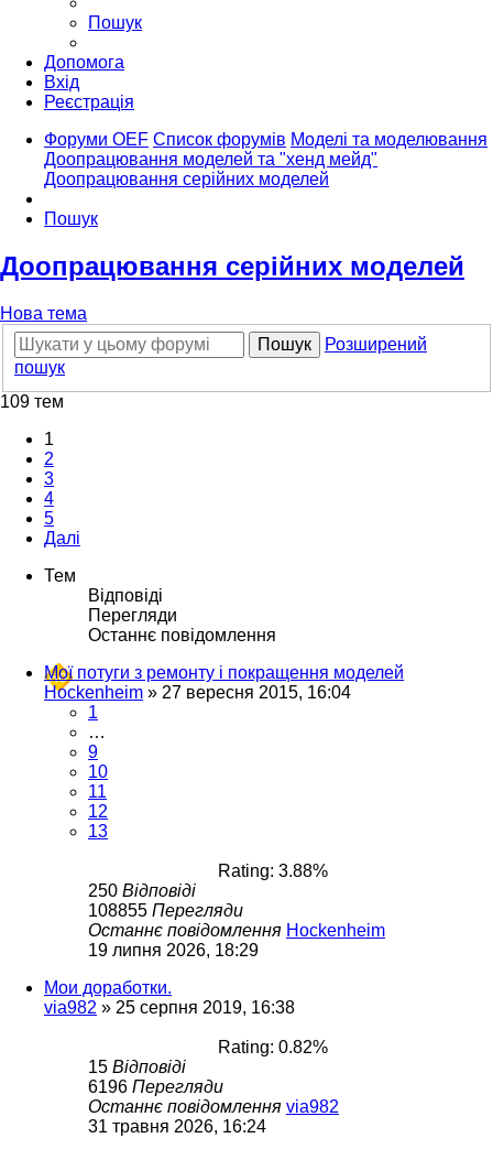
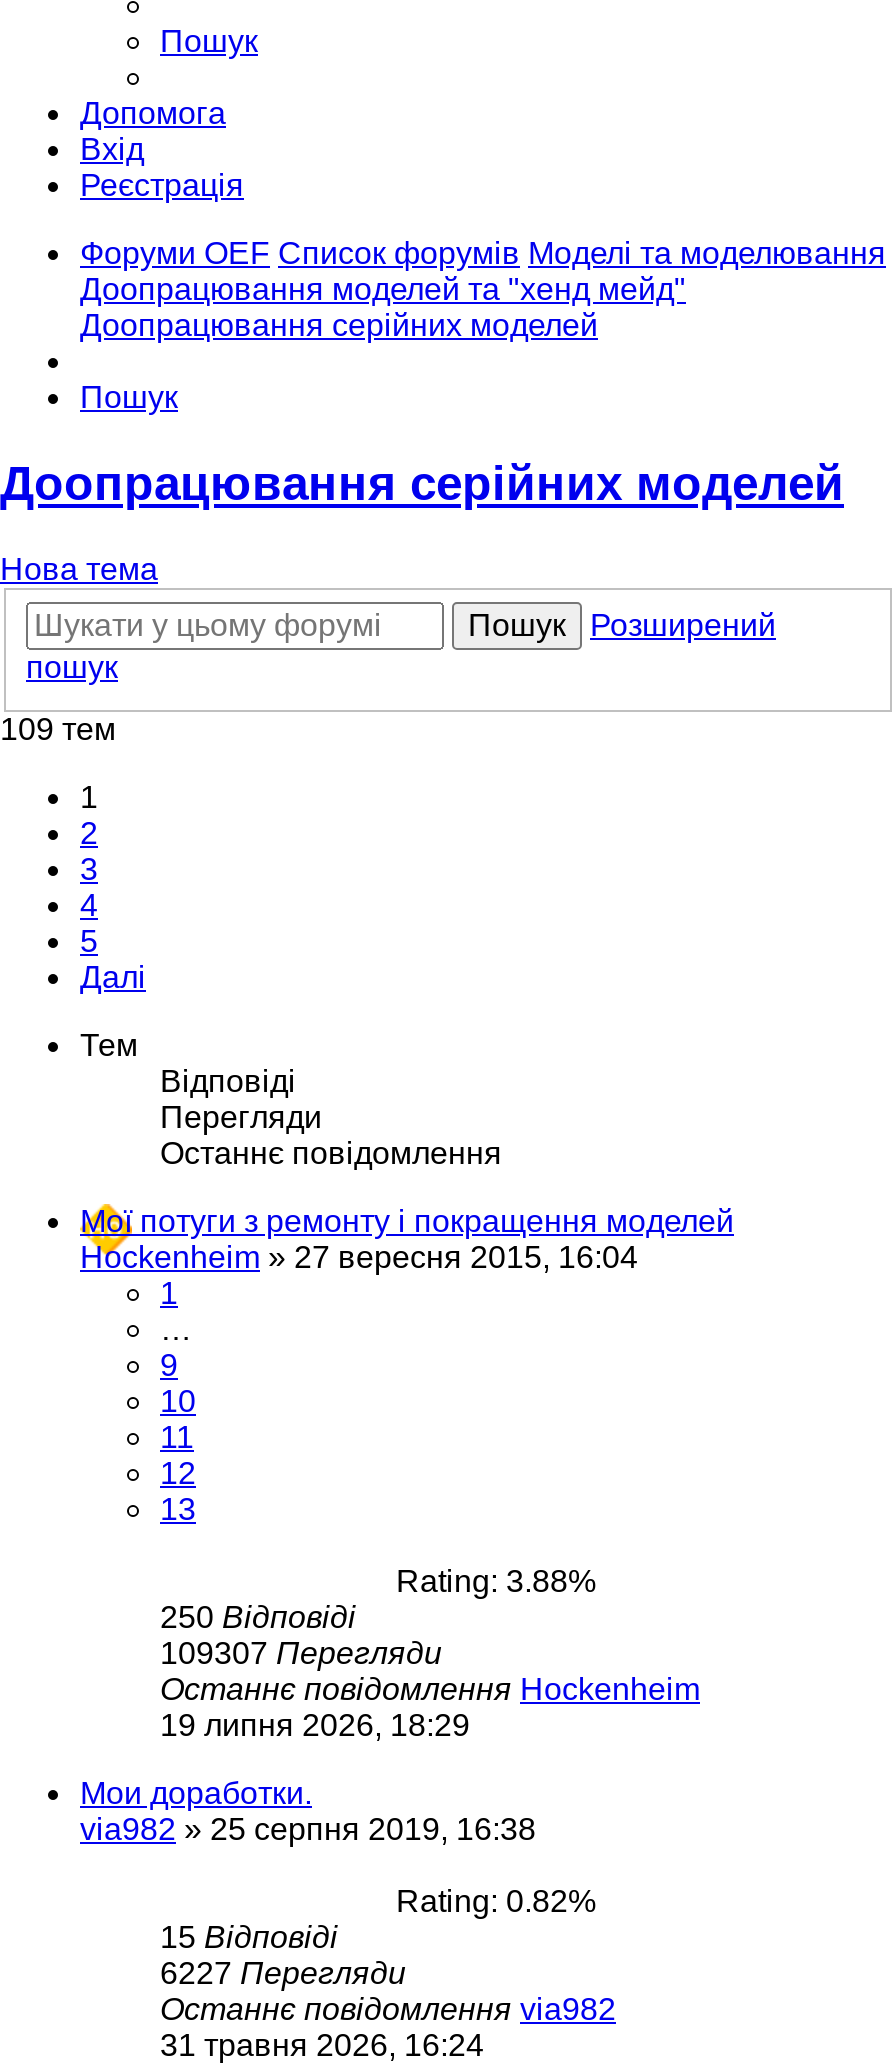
- 108855 Перегляди
+ 109307 Перегляди

- 6196 Перегляди
+ 6227 Перегляди
